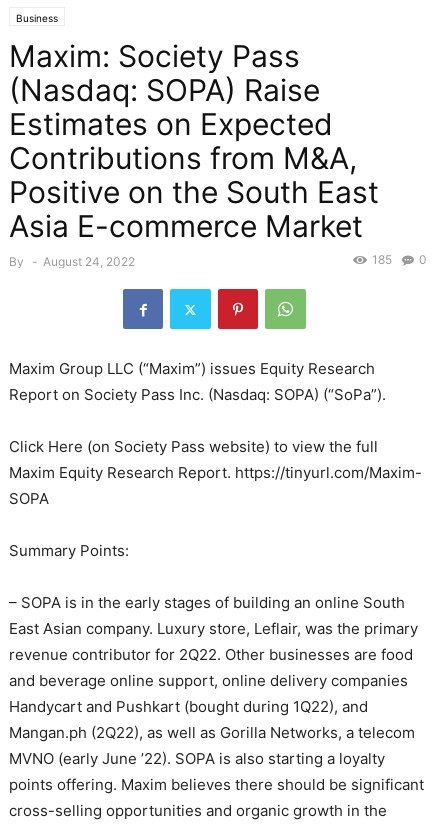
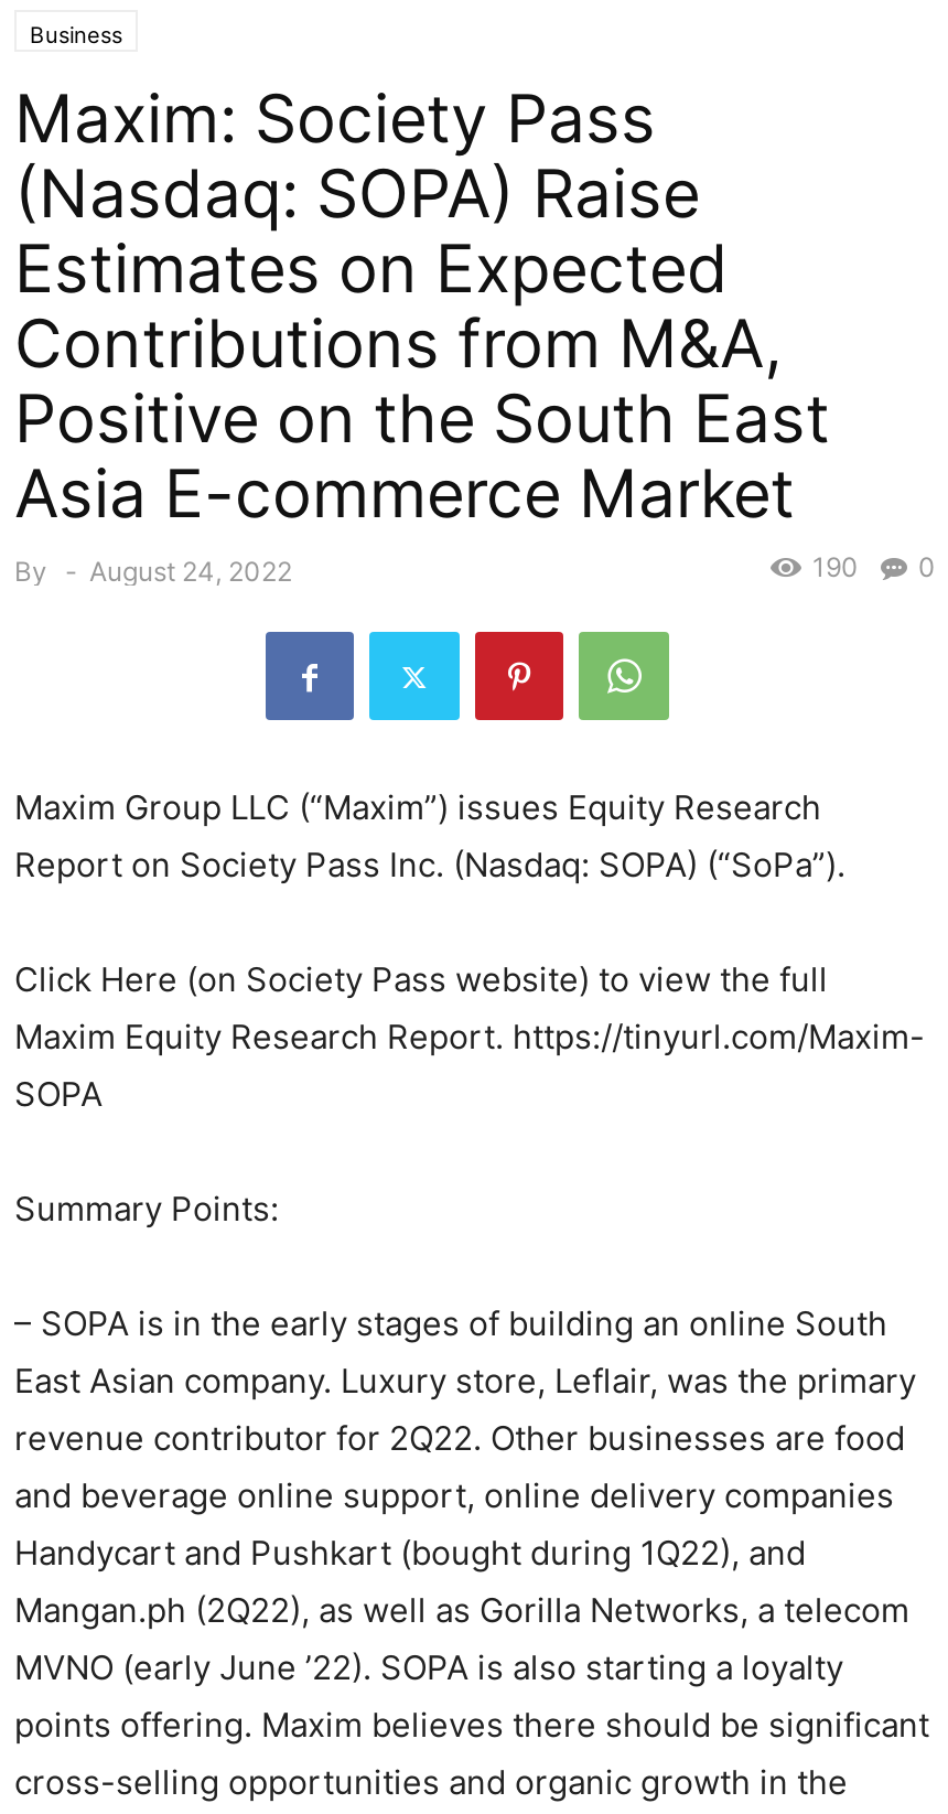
- 185 0
+ 190 0
